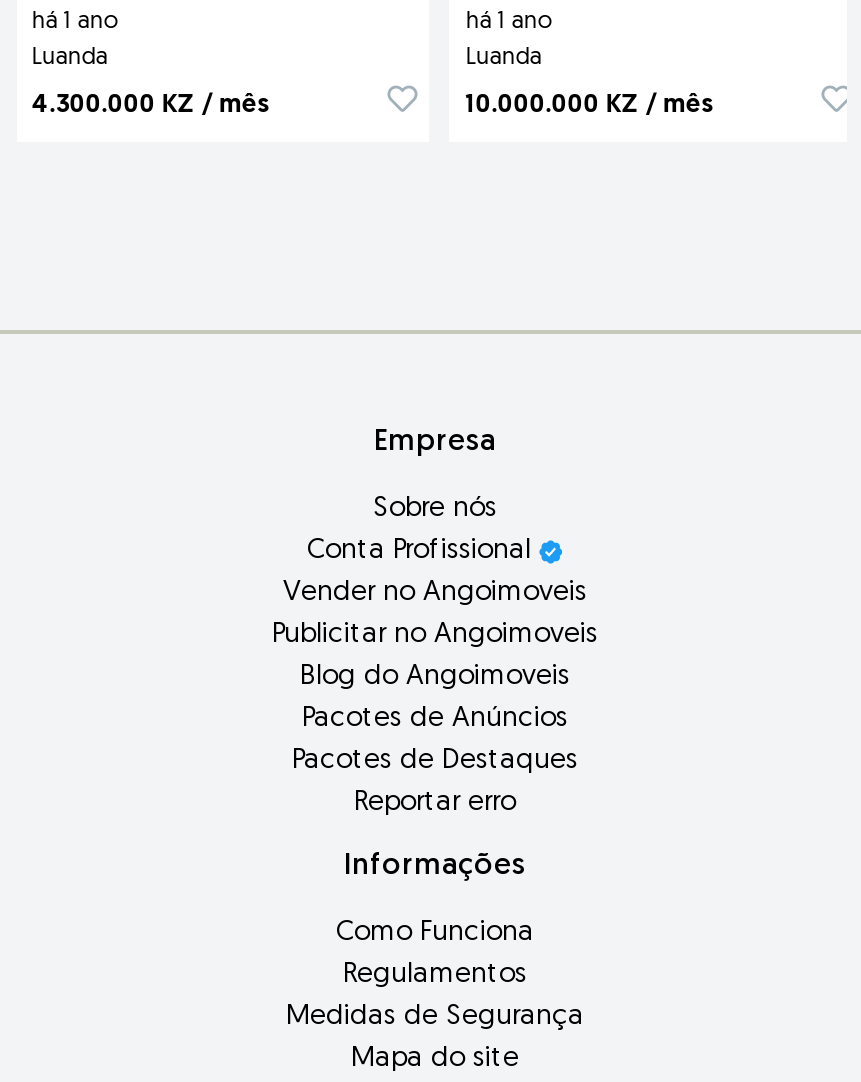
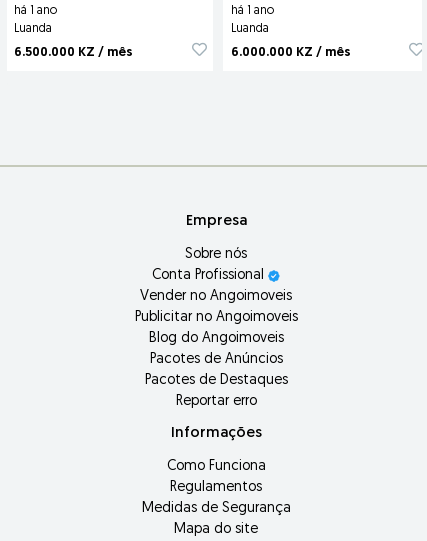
- 4.300.000 KZ / mês
+ 6.500.000 KZ / mês

- 10.000.000 KZ / mês
+ 6.000.000 KZ / mês
